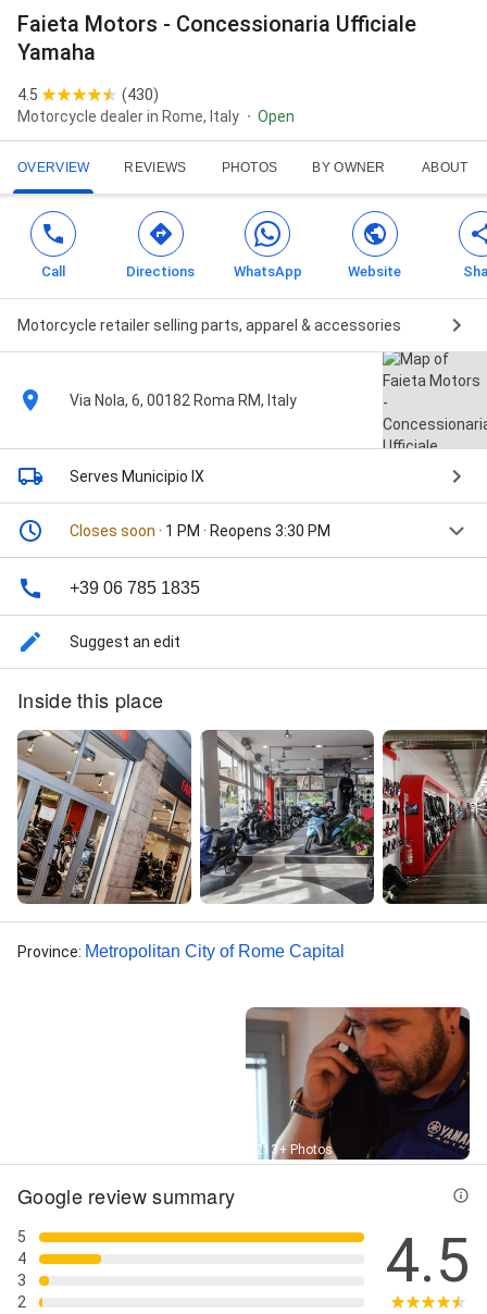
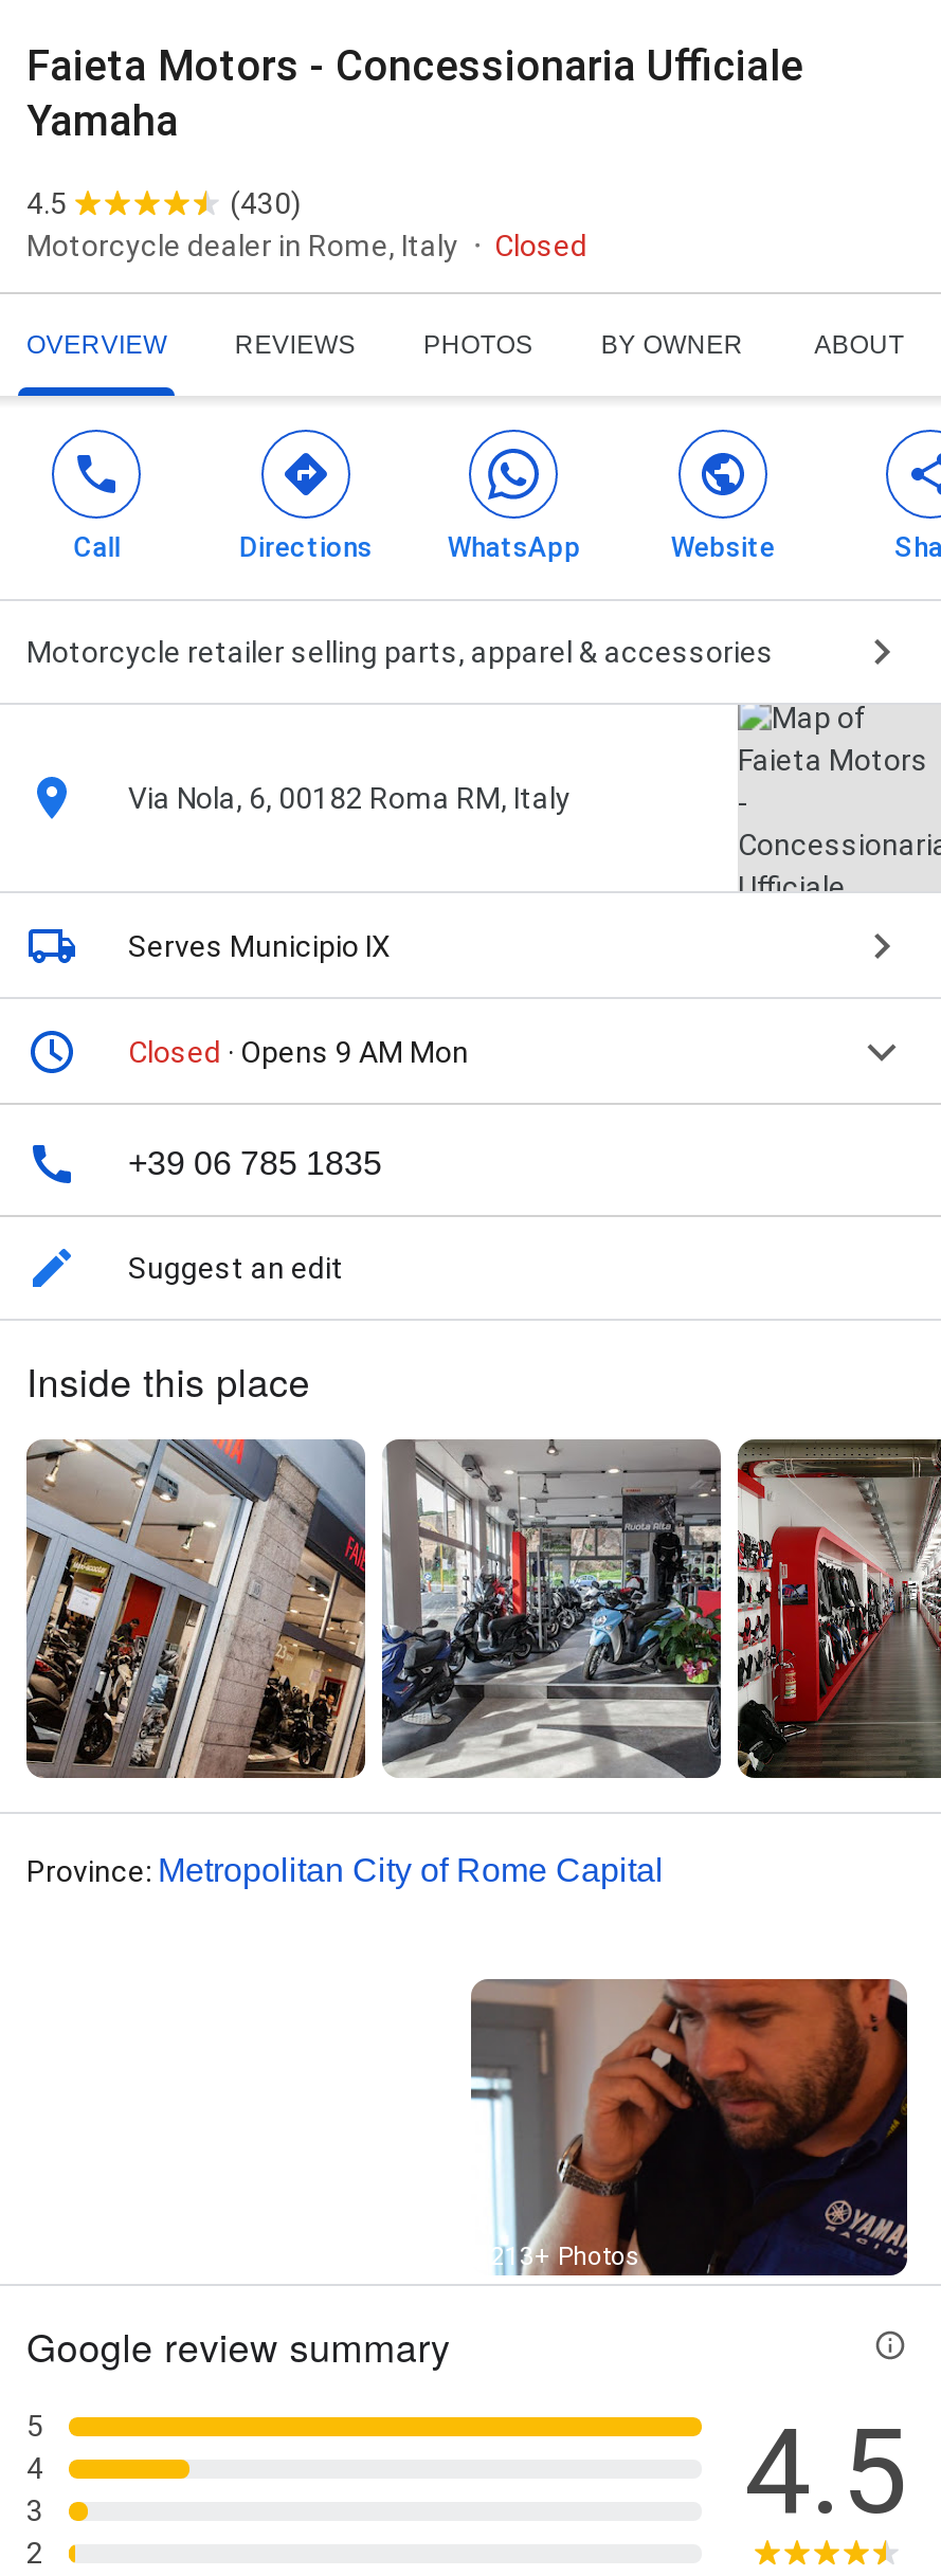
- Open
+ Closed

- Closes soon · 1 PM · Reopens 3:30 PM
+ Closed · Opens 9 AM Mon
